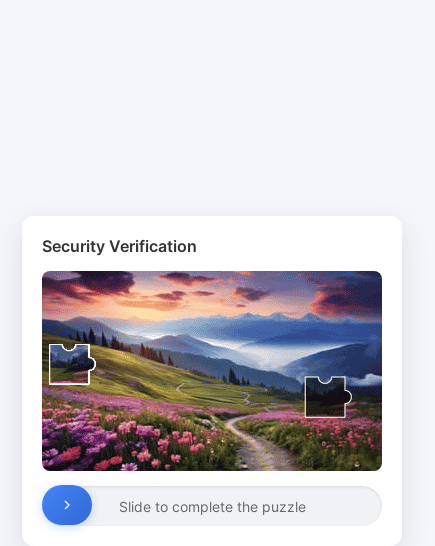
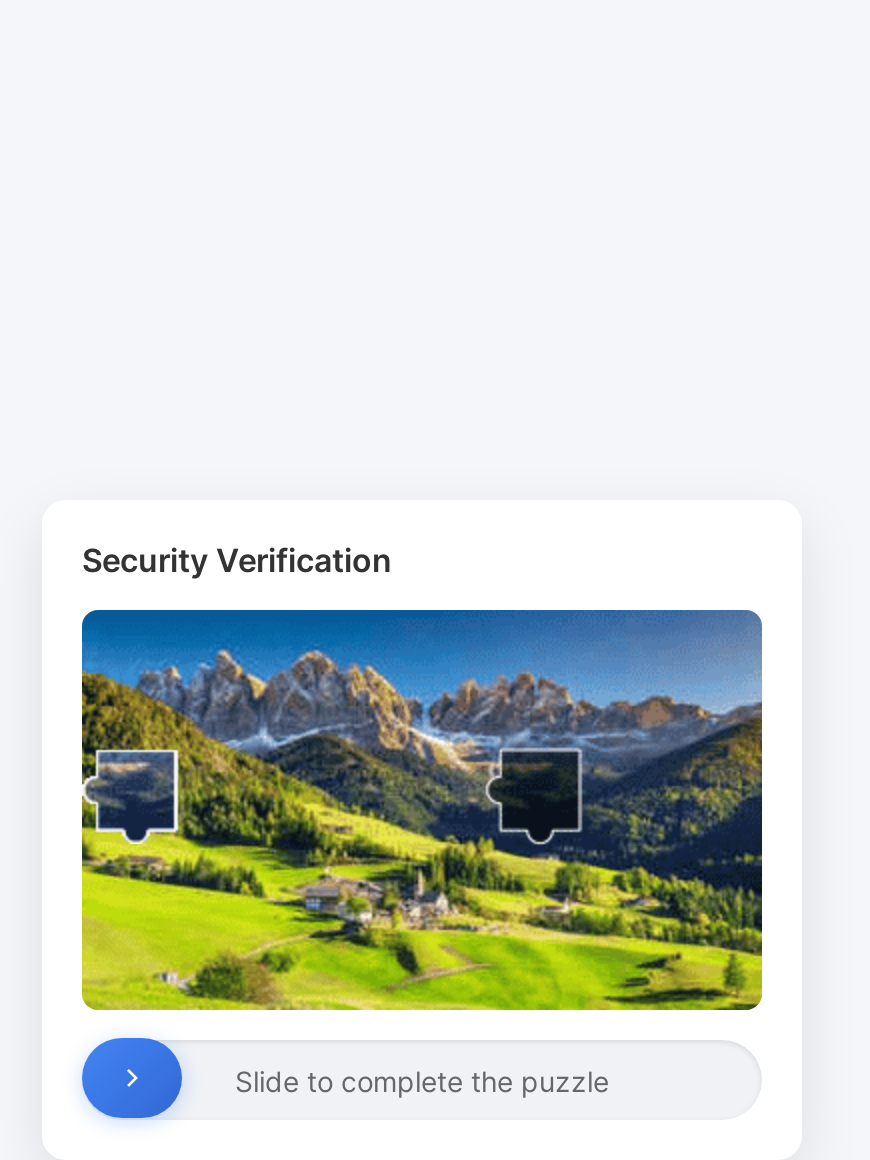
- [image]
+ [image]
